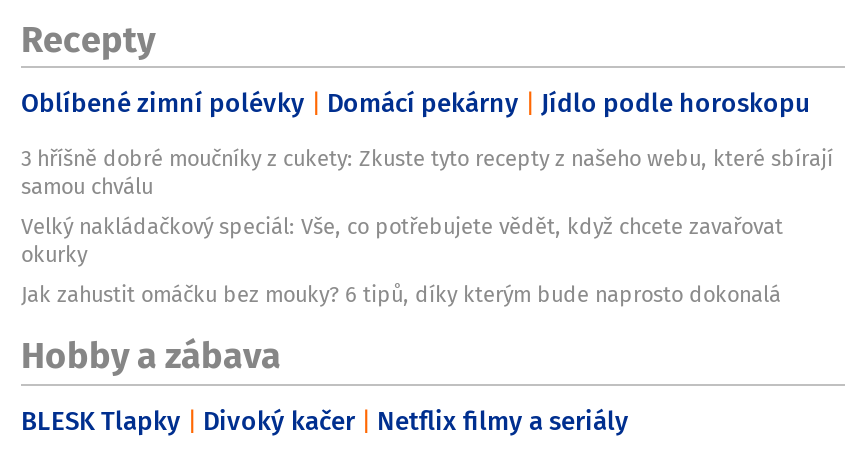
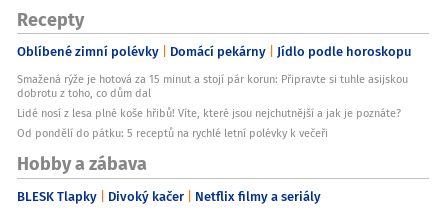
- 3 hříšně dobré moučníky z cukety: Zkuste tyto recepty z našeho webu, které sbírají
- samou chválu
- Velký nakládačkový speciál: Vše, co potřebujete vědět, když chcete zavařovat
- okurky
- Jak zahustit omáčku bez mouky? 6 tipů, díky kterým bude naprosto dokonalá
+ Smažená rýže je hotová za 15 minut a stojí pár korun: Připravte si tuhle asijskou
+ dobrotu z toho, co dům dal
+ Lidé nosí z lesa plné koše hřibů! Víte, které jsou nejchutnější a jak je poznáte?
+ Od pondělí do pátku: 5 receptů na rychlé letní polévky k večeři
